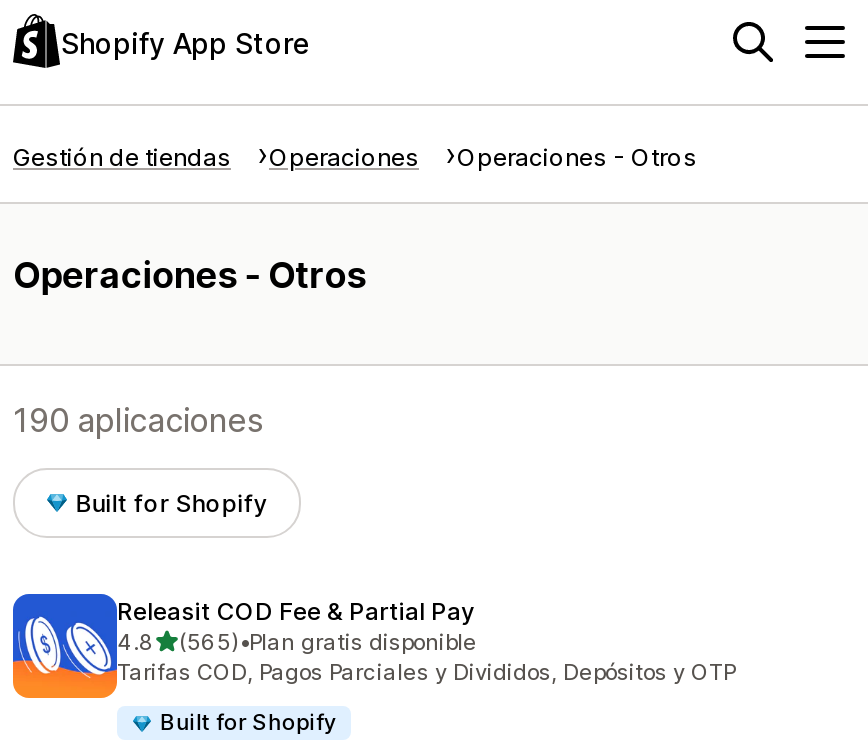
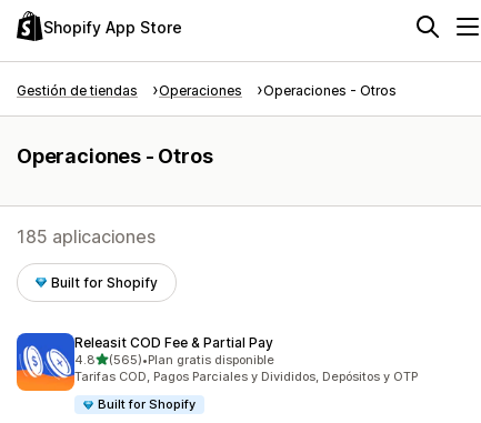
- 190 aplicaciones
+ 185 aplicaciones
